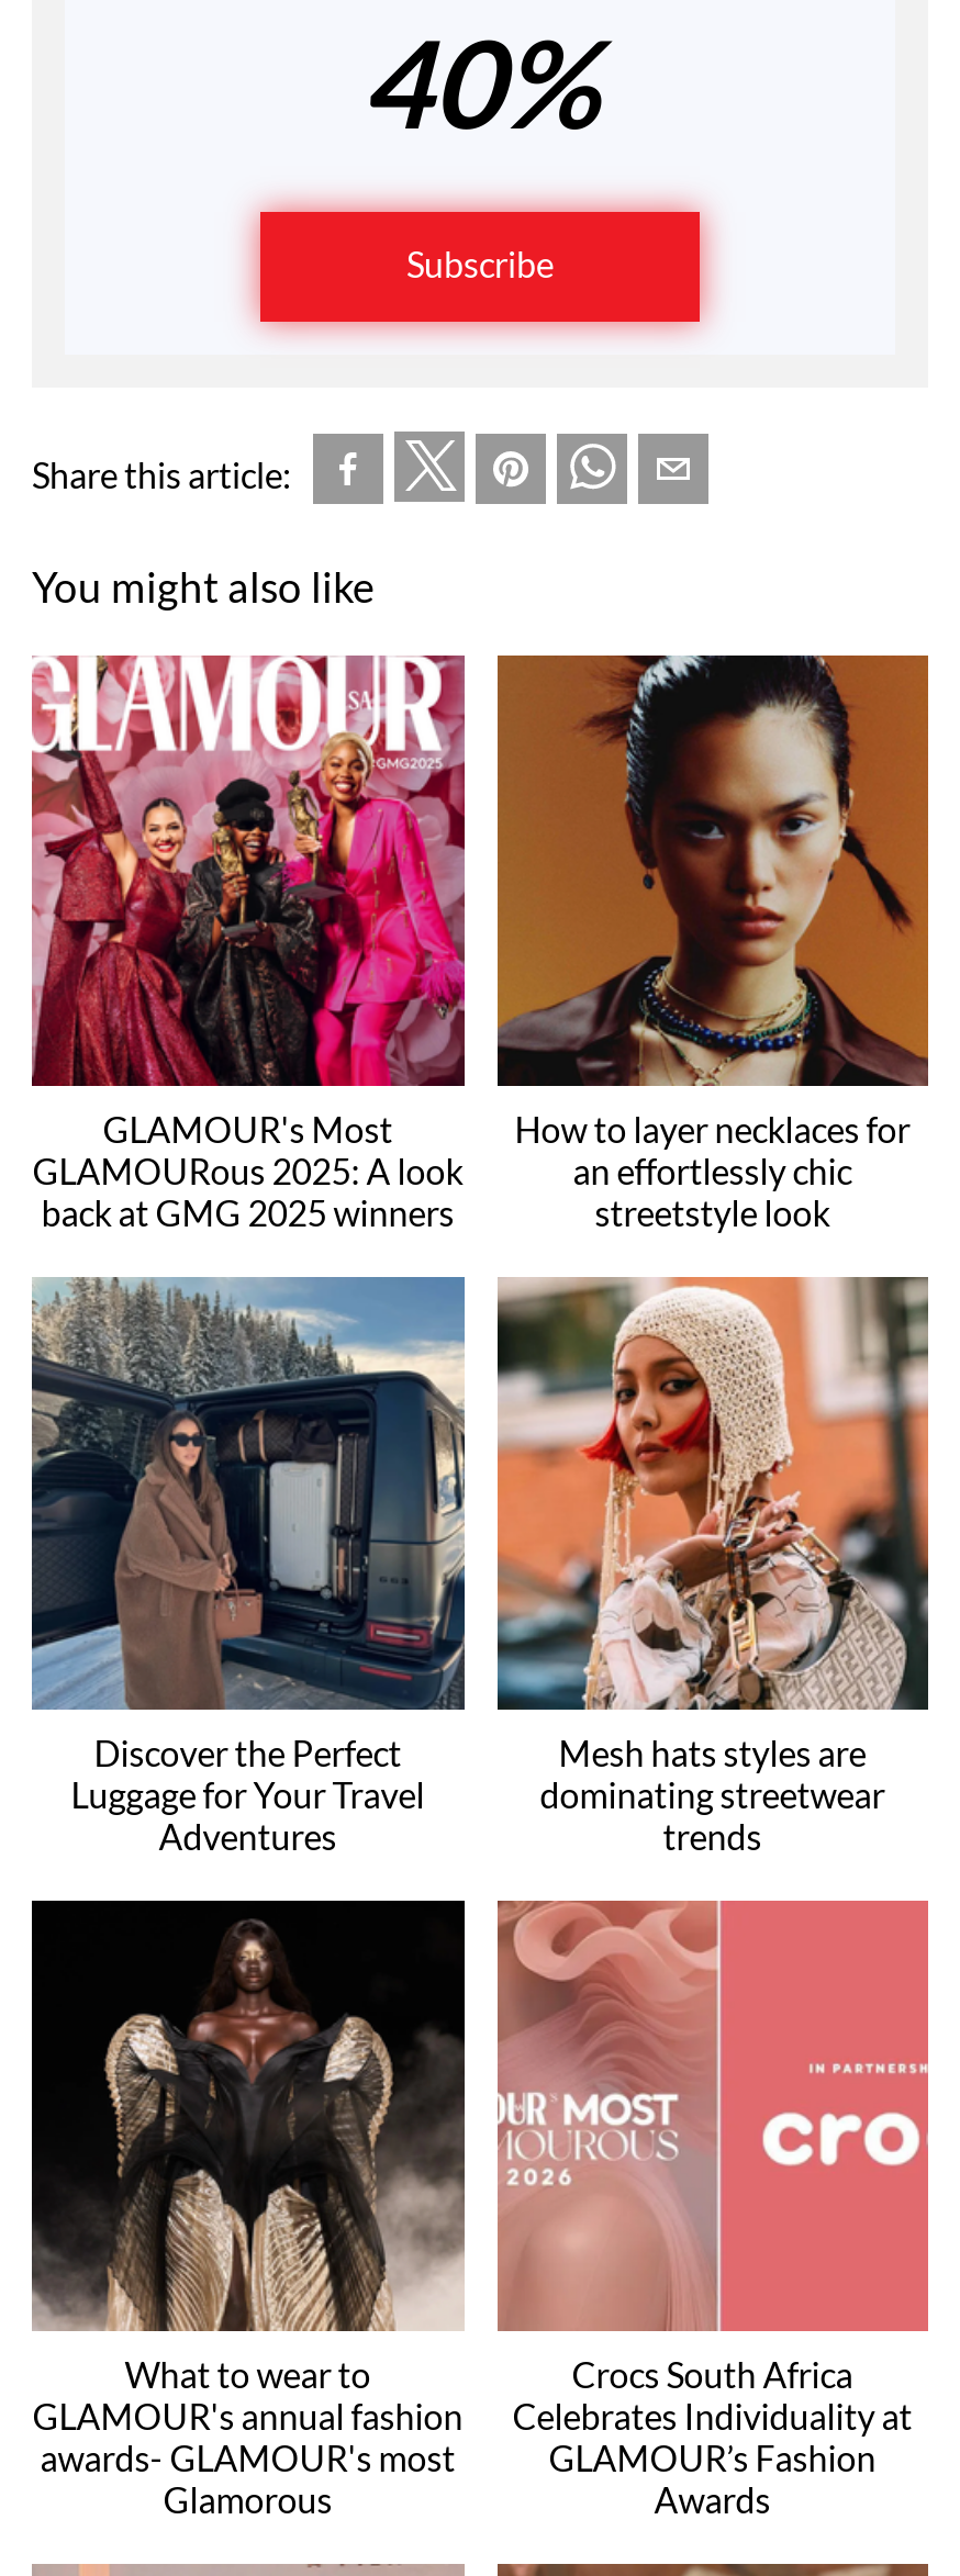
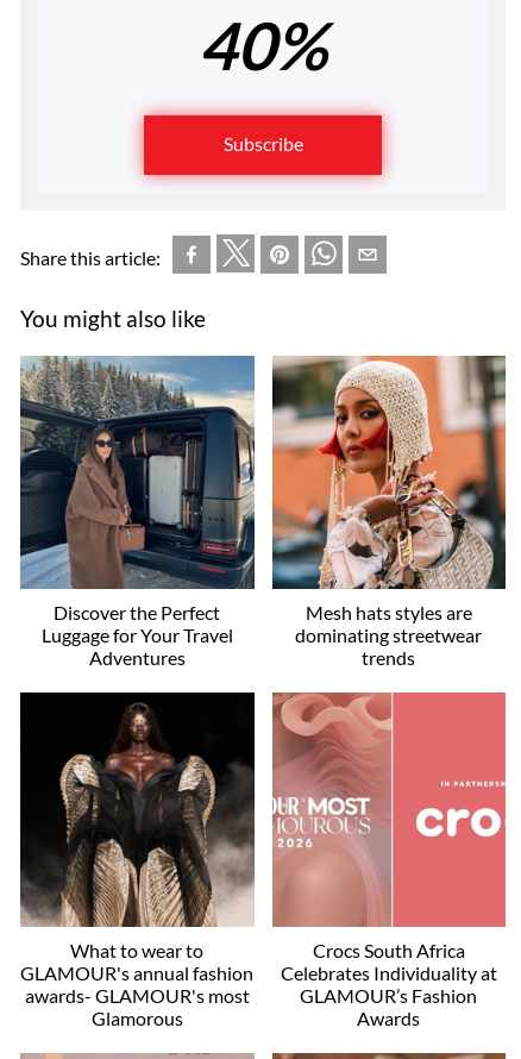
- [image]
- GLAMOUR's Most
- GLAMOURous 2025: A look
- back at GMG 2025 winners

- [image]
- How to layer necklaces for
- an effortlessly chic
- streetstyle look
